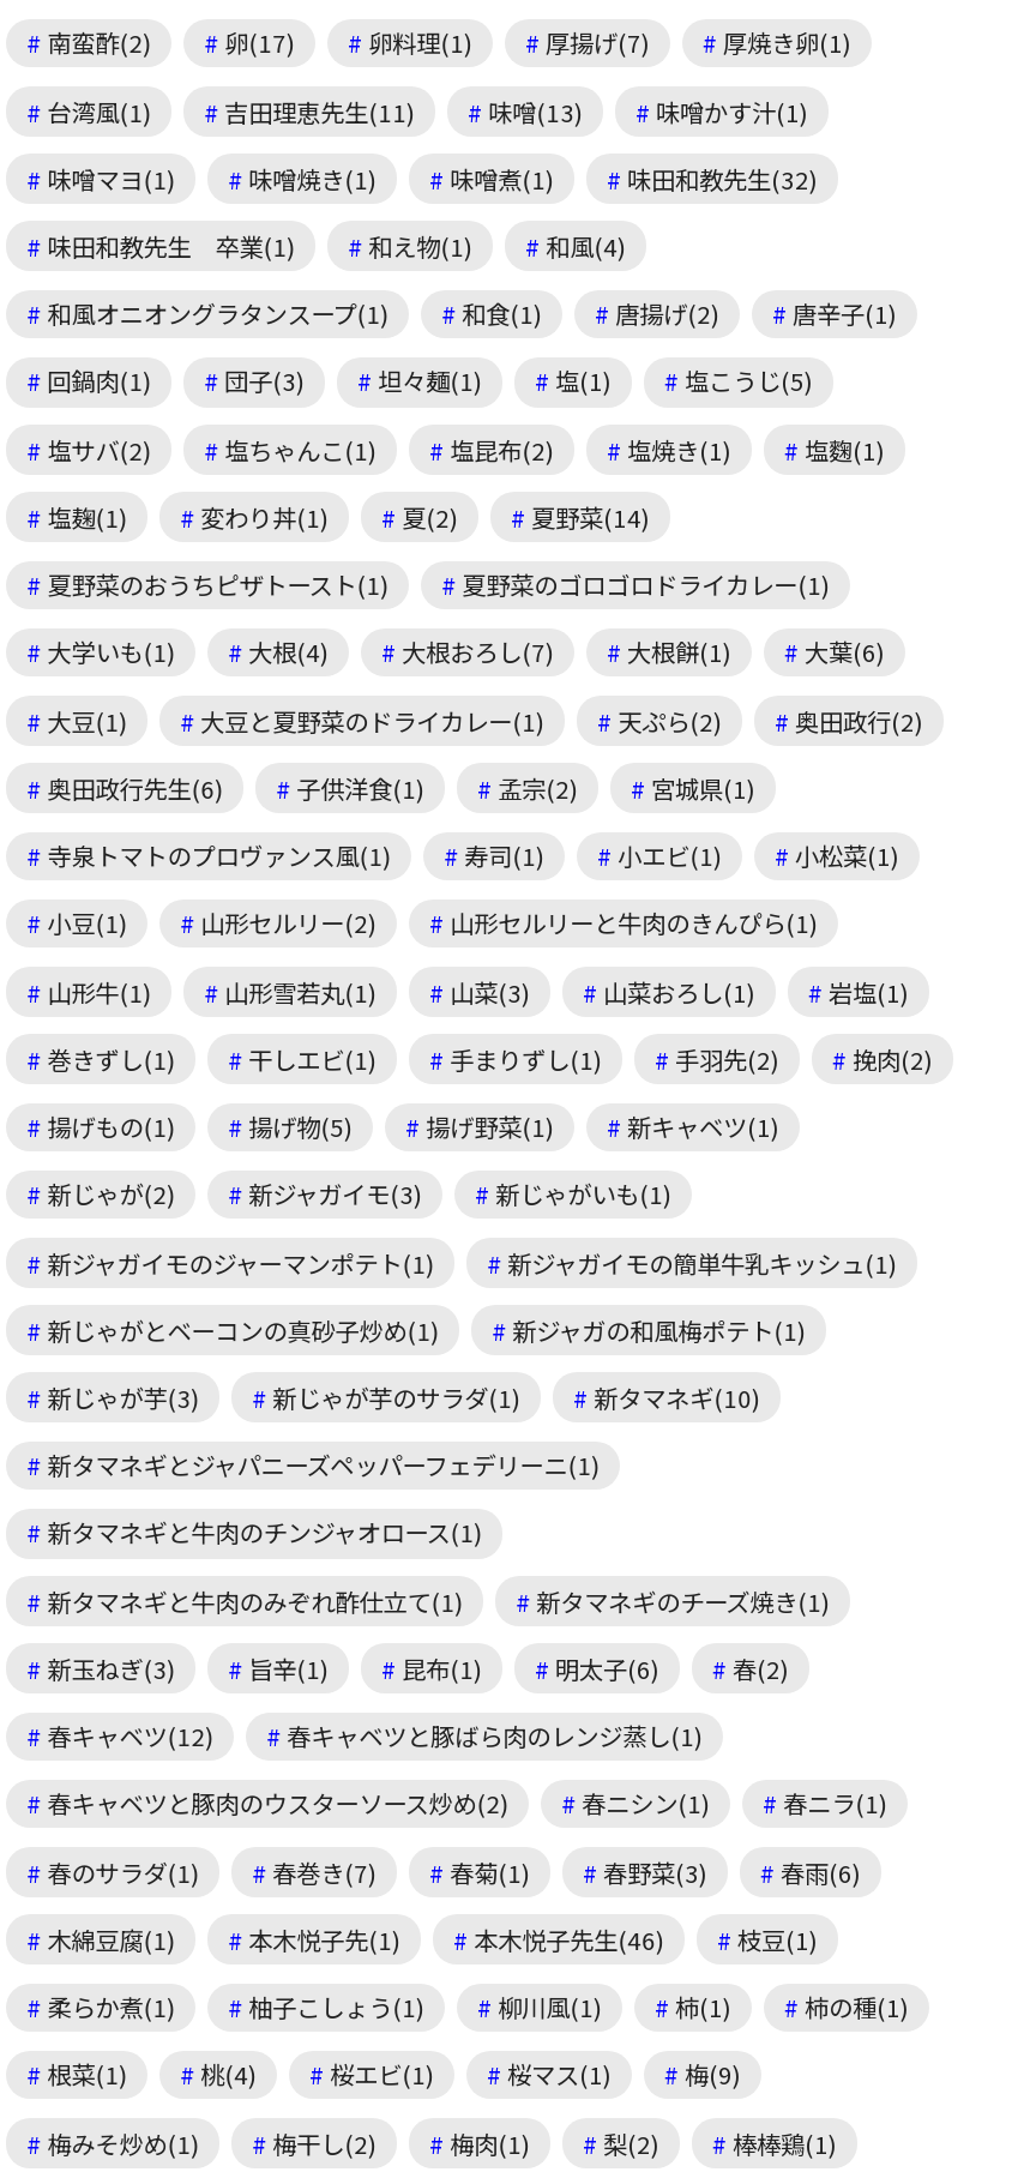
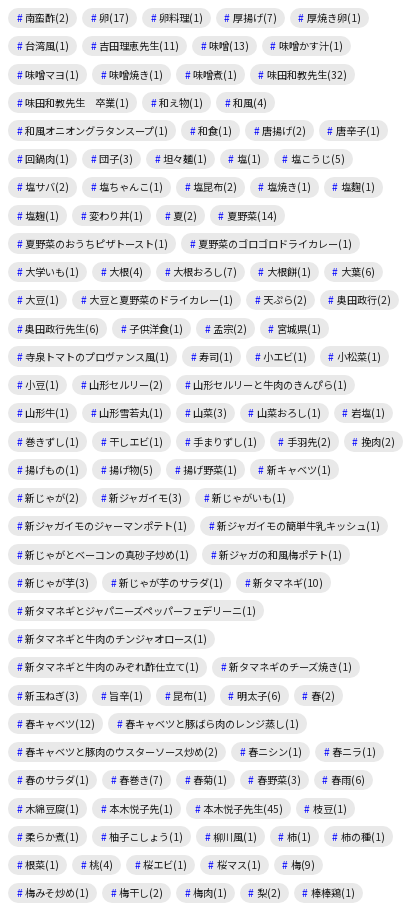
- 本木悦子先生(46)
+ 本木悦子先生(45)
